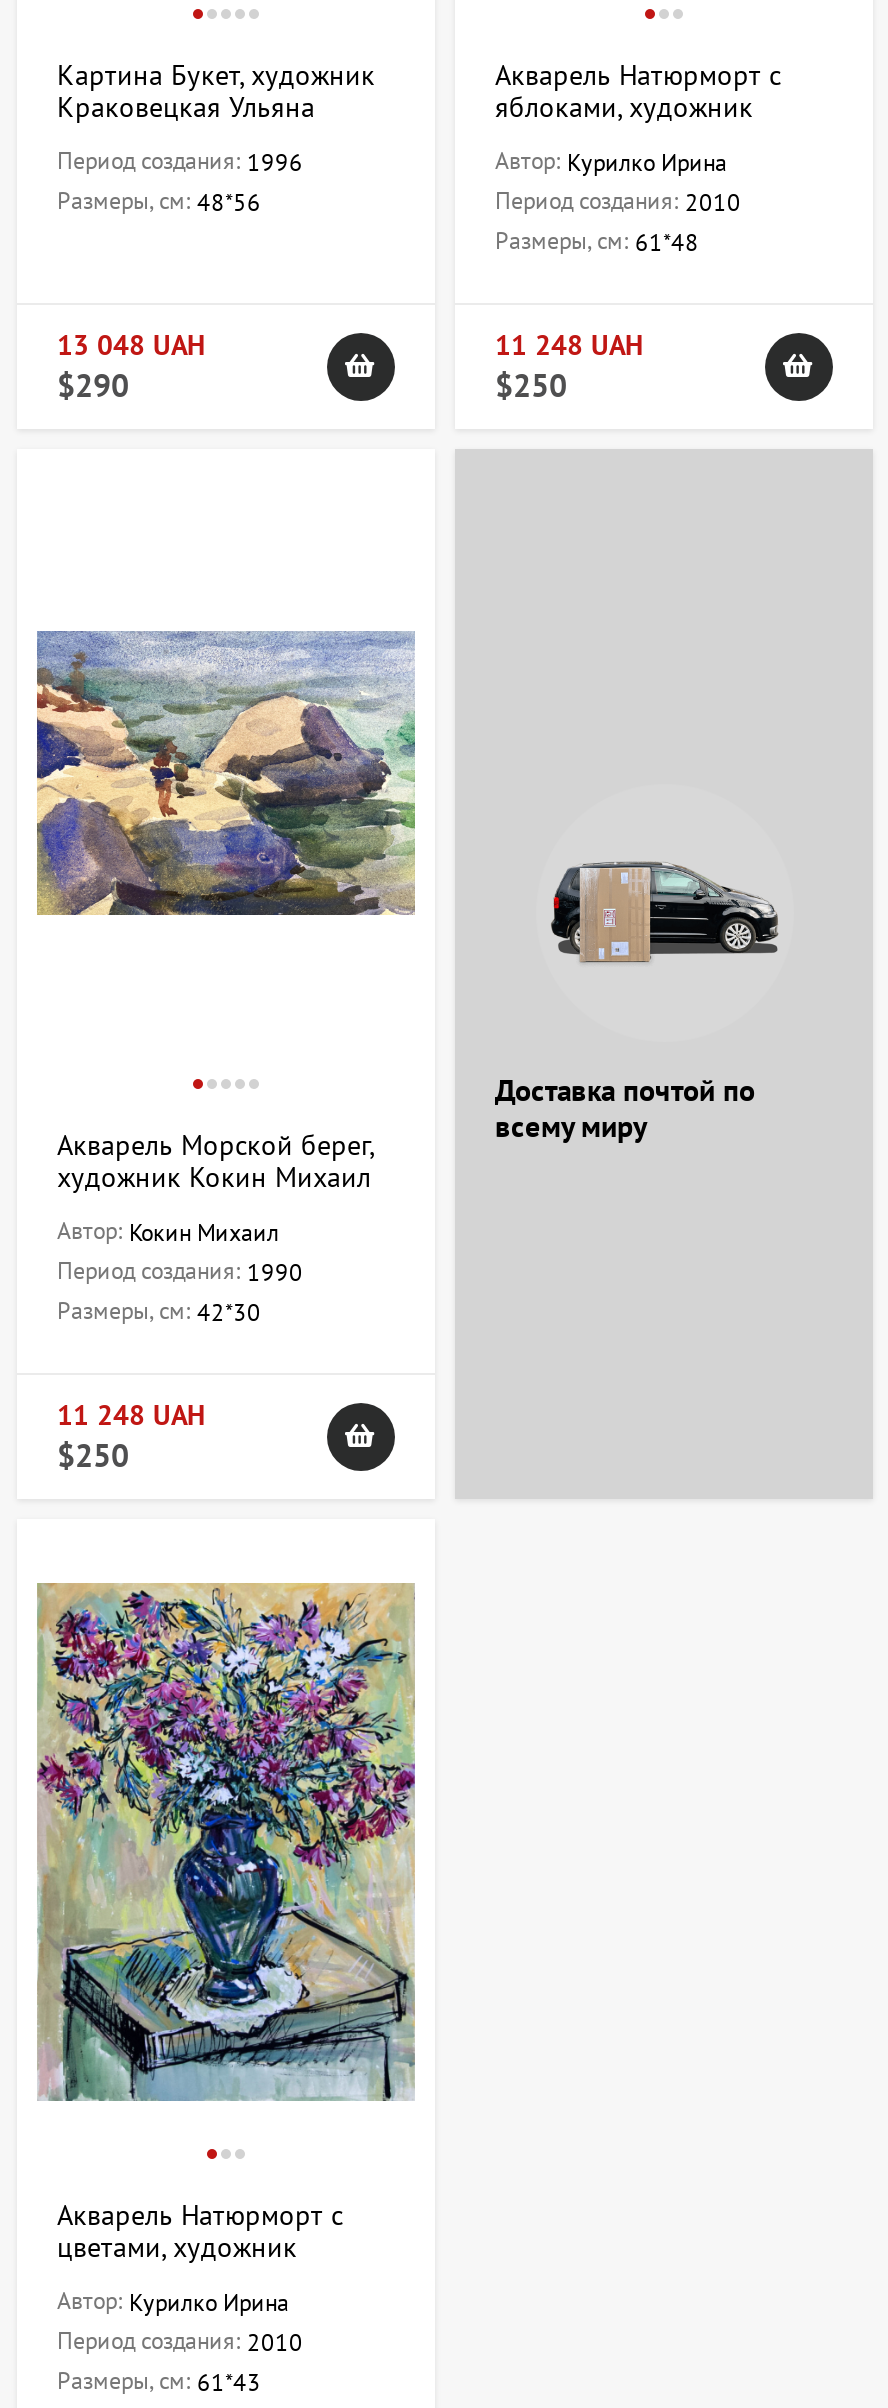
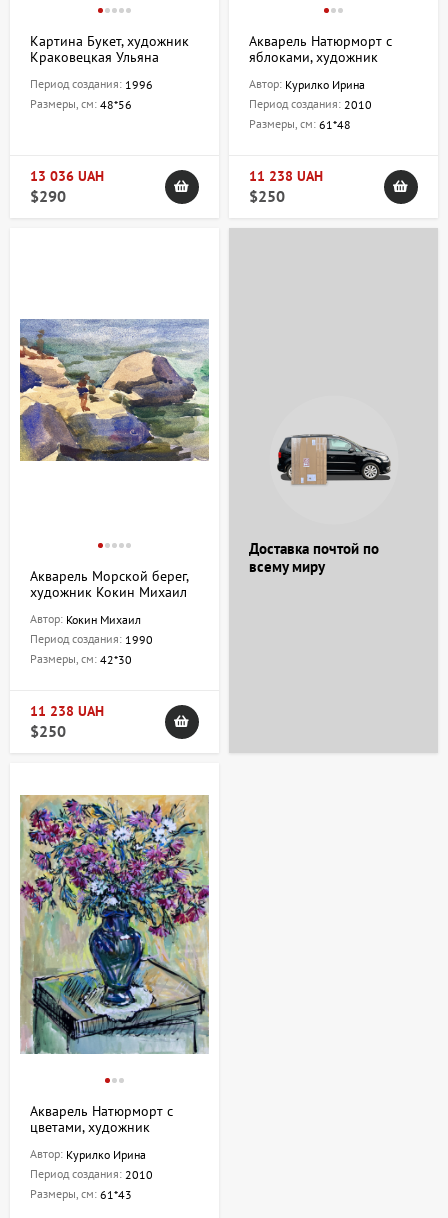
- 13 048 UAH
+ 13 036 UAH

- 11 248 UAH
+ 11 238 UAH

- 11 248 UAH
+ 11 238 UAH
